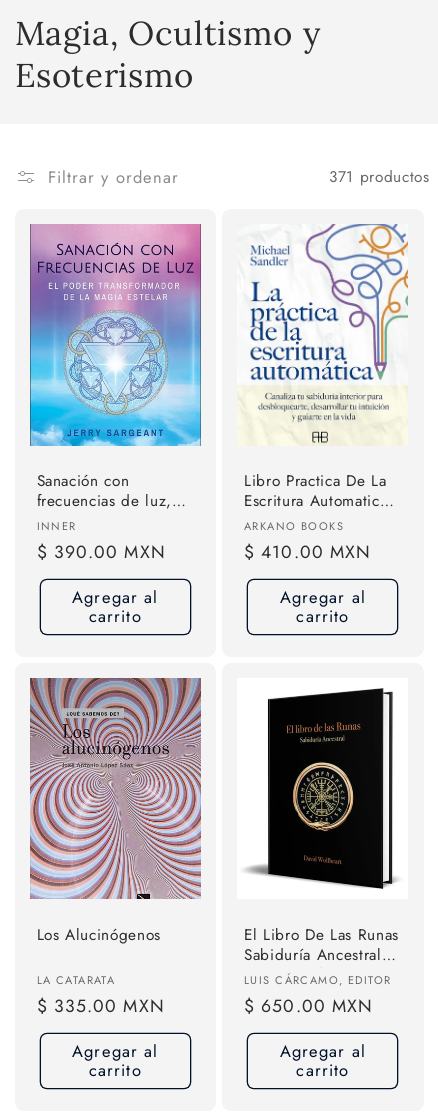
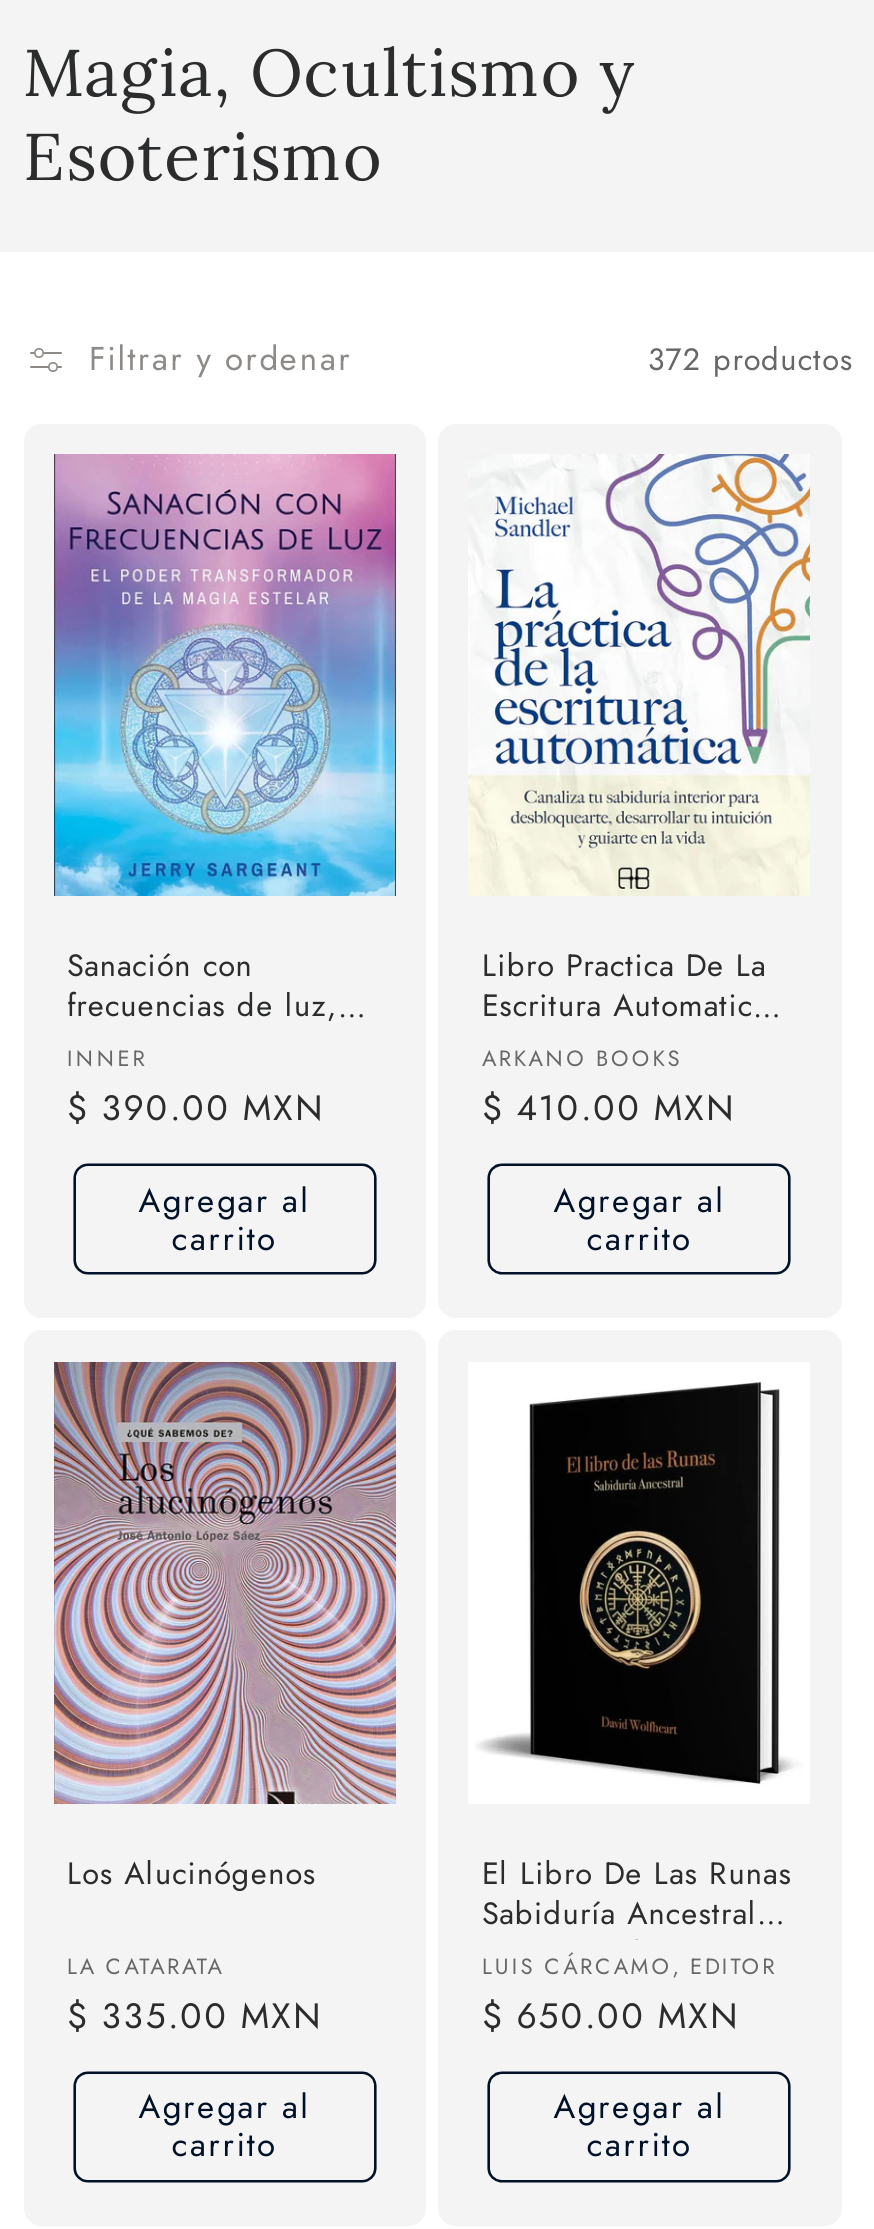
- 371 productos
+ 372 productos
